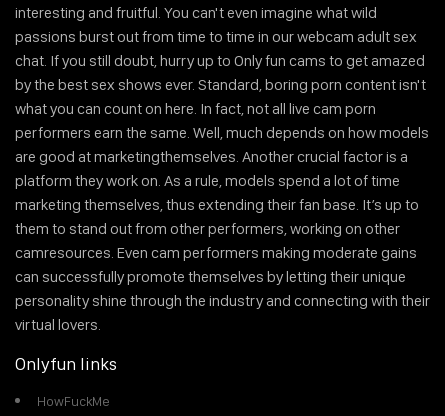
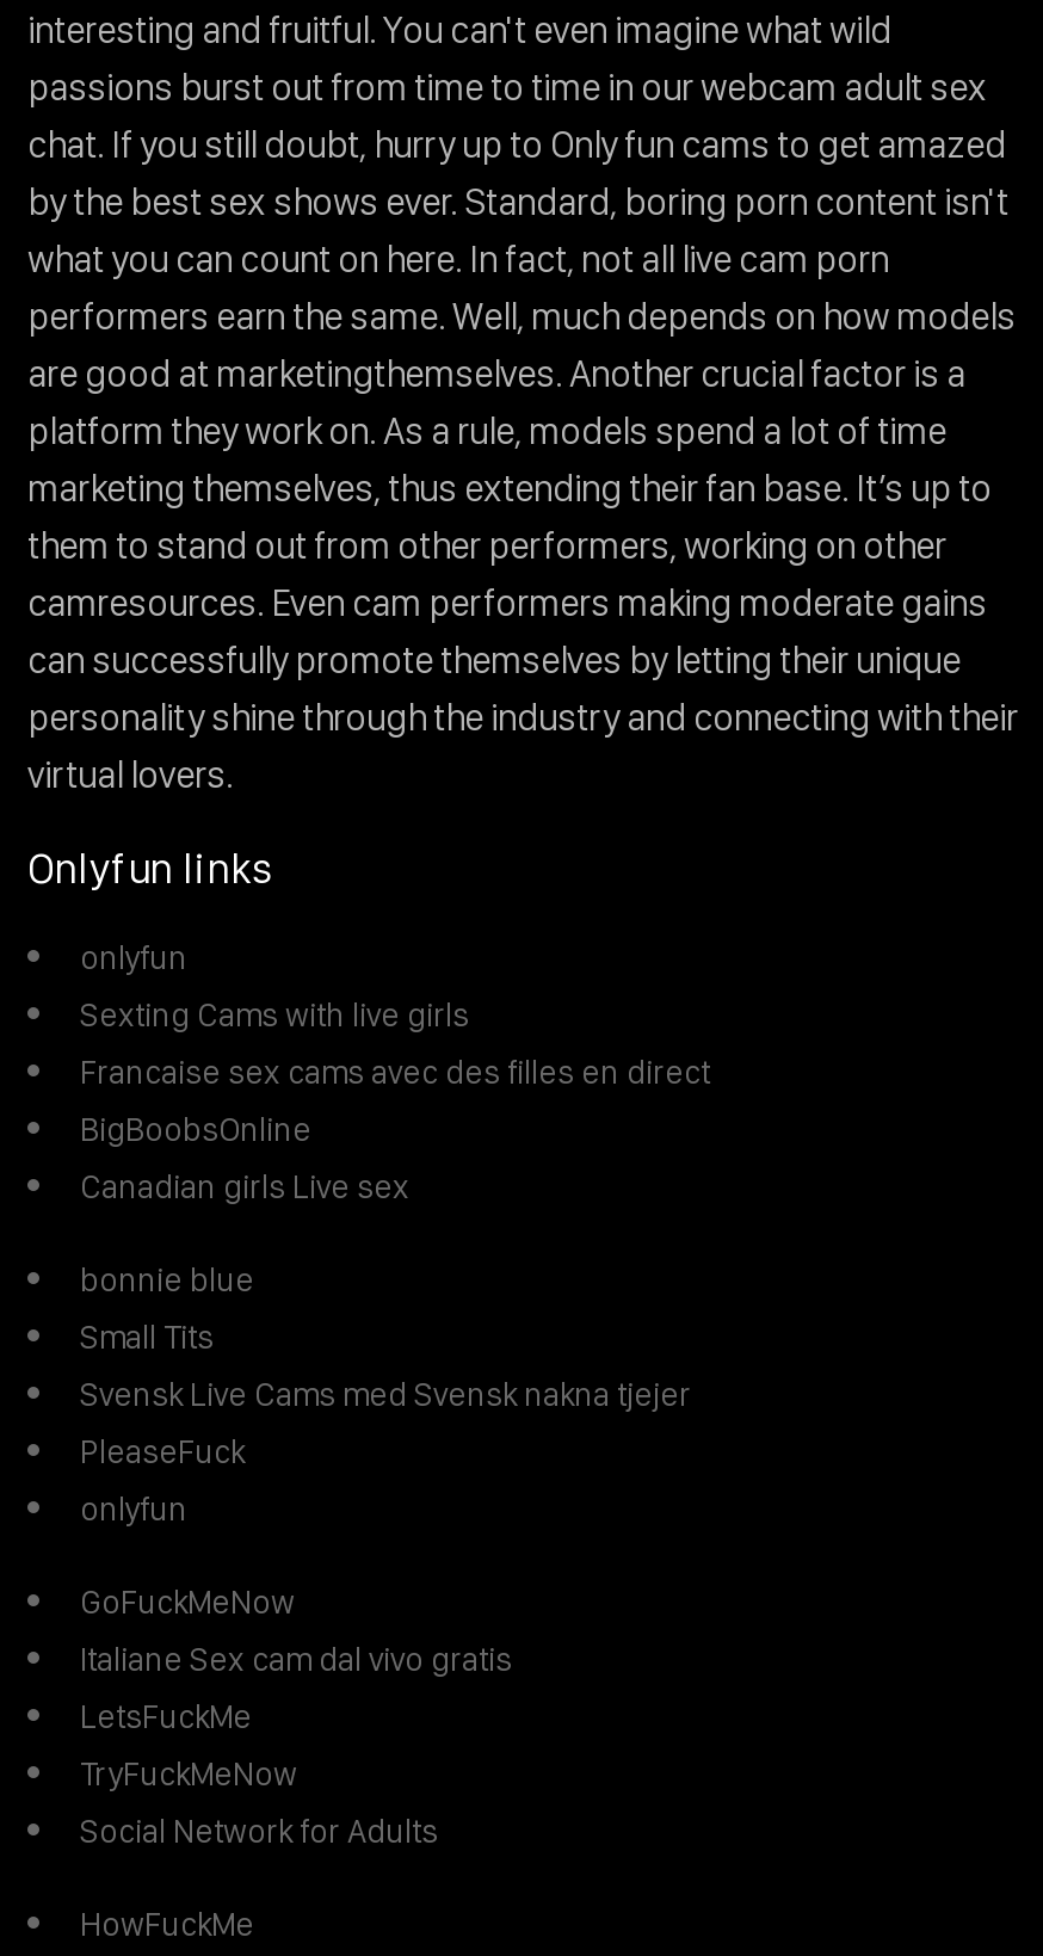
+ onlyfun
+ Sexting Cams with live girls
+ Francaise sex cams avec des filles en direct
+ BigBoobsOnline
+ Canadian girls Live sex
+ bonnie blue
+ Small Tits
+ Svensk Live Cams med Svensk nakna tjejer
+ PleaseFuck
+ onlyfun
+ GoFuckMeNow
+ Italiane Sex cam dal vivo gratis
+ LetsFuckMe
+ TryFuckMeNow
+ Social Network for Adults
